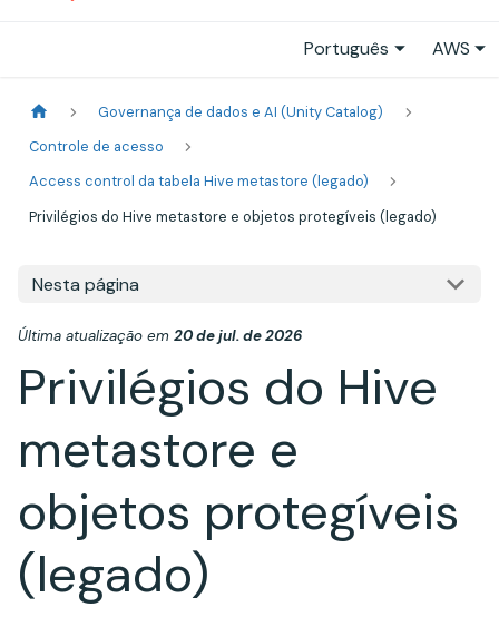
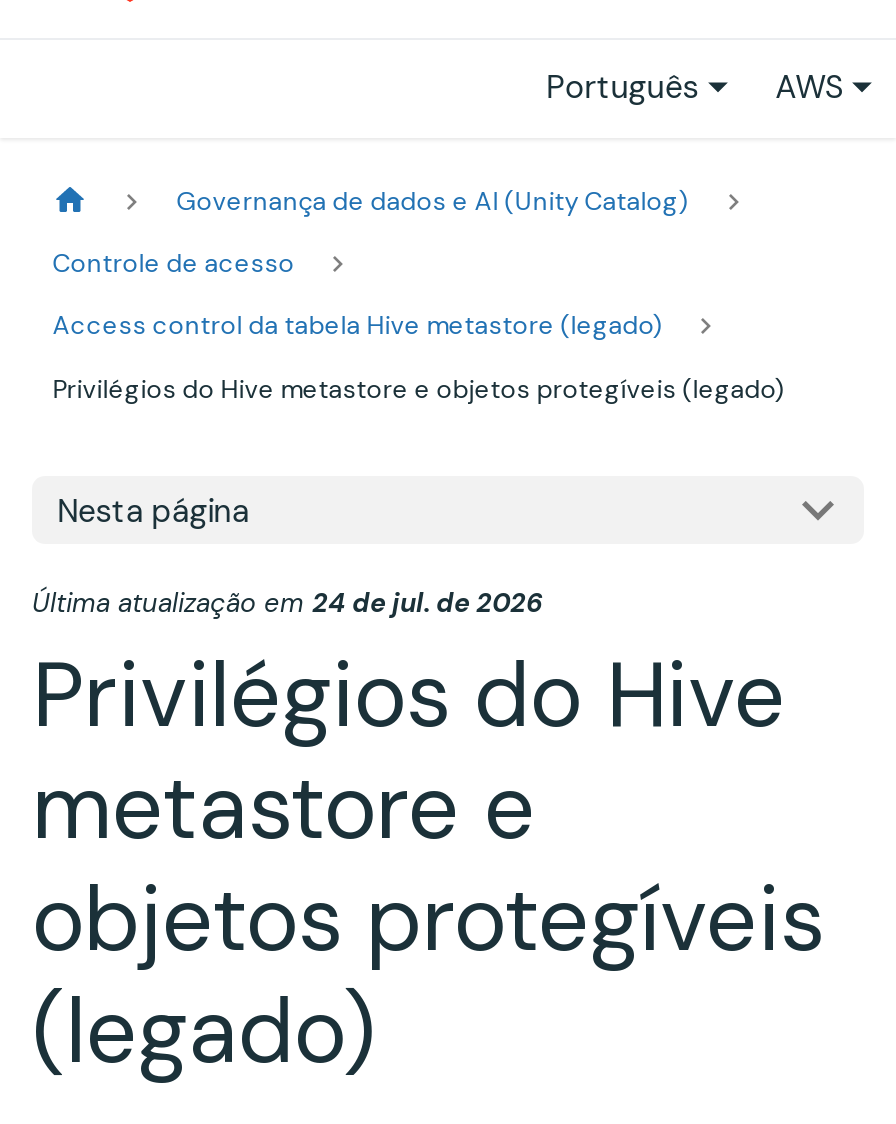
- Última atualização em 20 de jul. de 2026
+ Última atualização em 24 de jul. de 2026
